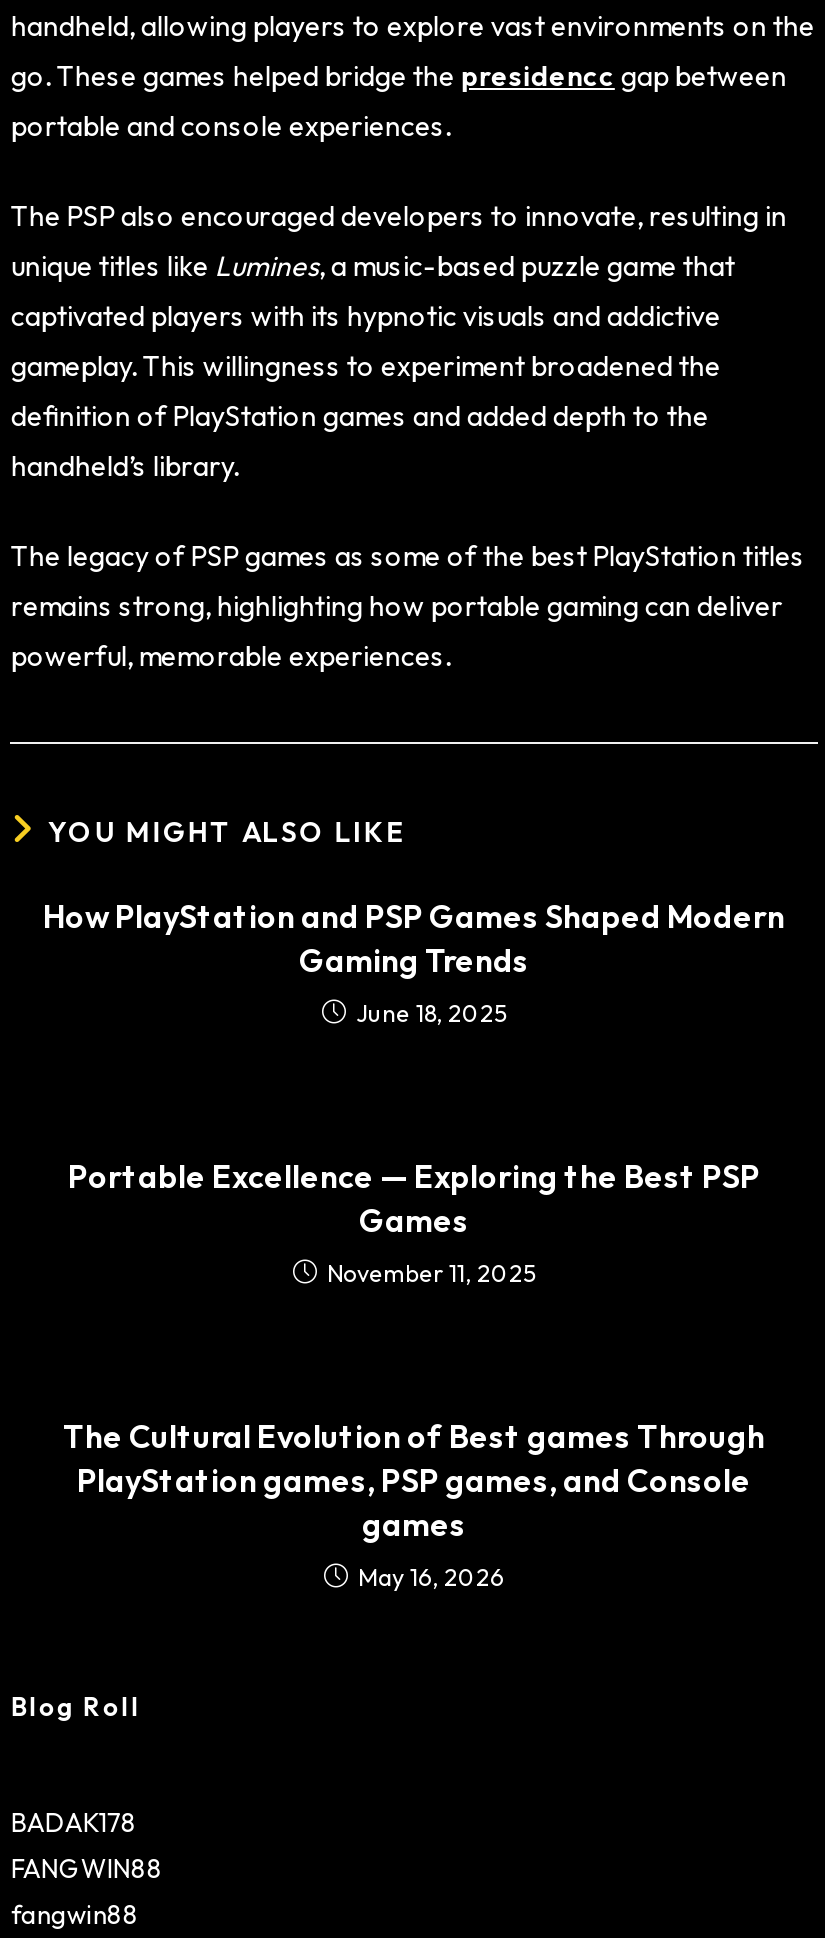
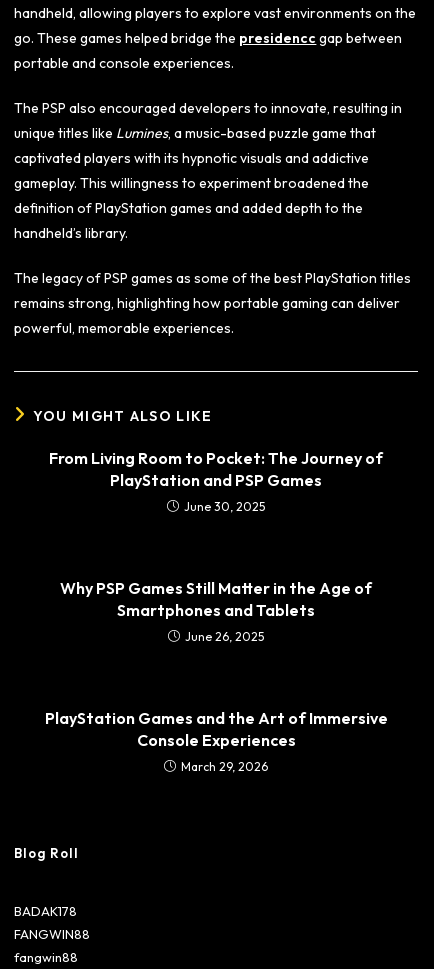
- How PlayStation and PSP Games Shaped Modern
- Gaming Trends
- June 18, 2025
+ From Living Room to Pocket: The Journey of
+ PlayStation and PSP Games
+ June 30, 2025

- Portable Excellence — Exploring the Best PSP
- Games
- November 11, 2025
+ Why PSP Games Still Matter in the Age of
+ Smartphones and Tablets
+ June 26, 2025

- The Cultural Evolution of Best games Through
- PlayStation games, PSP games, and Console
- games
- May 16, 2026
+ PlayStation Games and the Art of Immersive
+ Console Experiences
+ March 29, 2026
